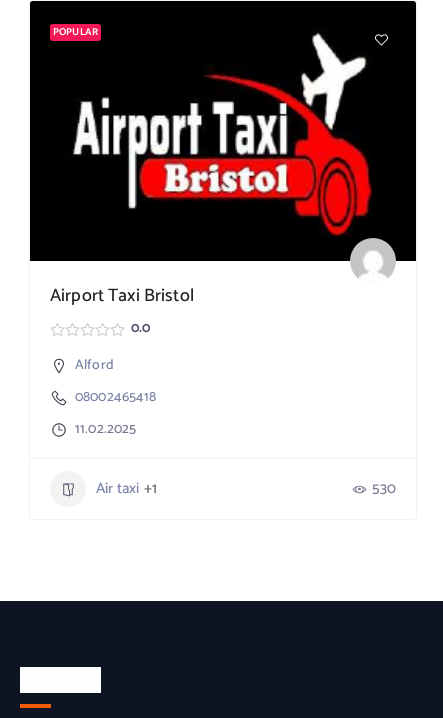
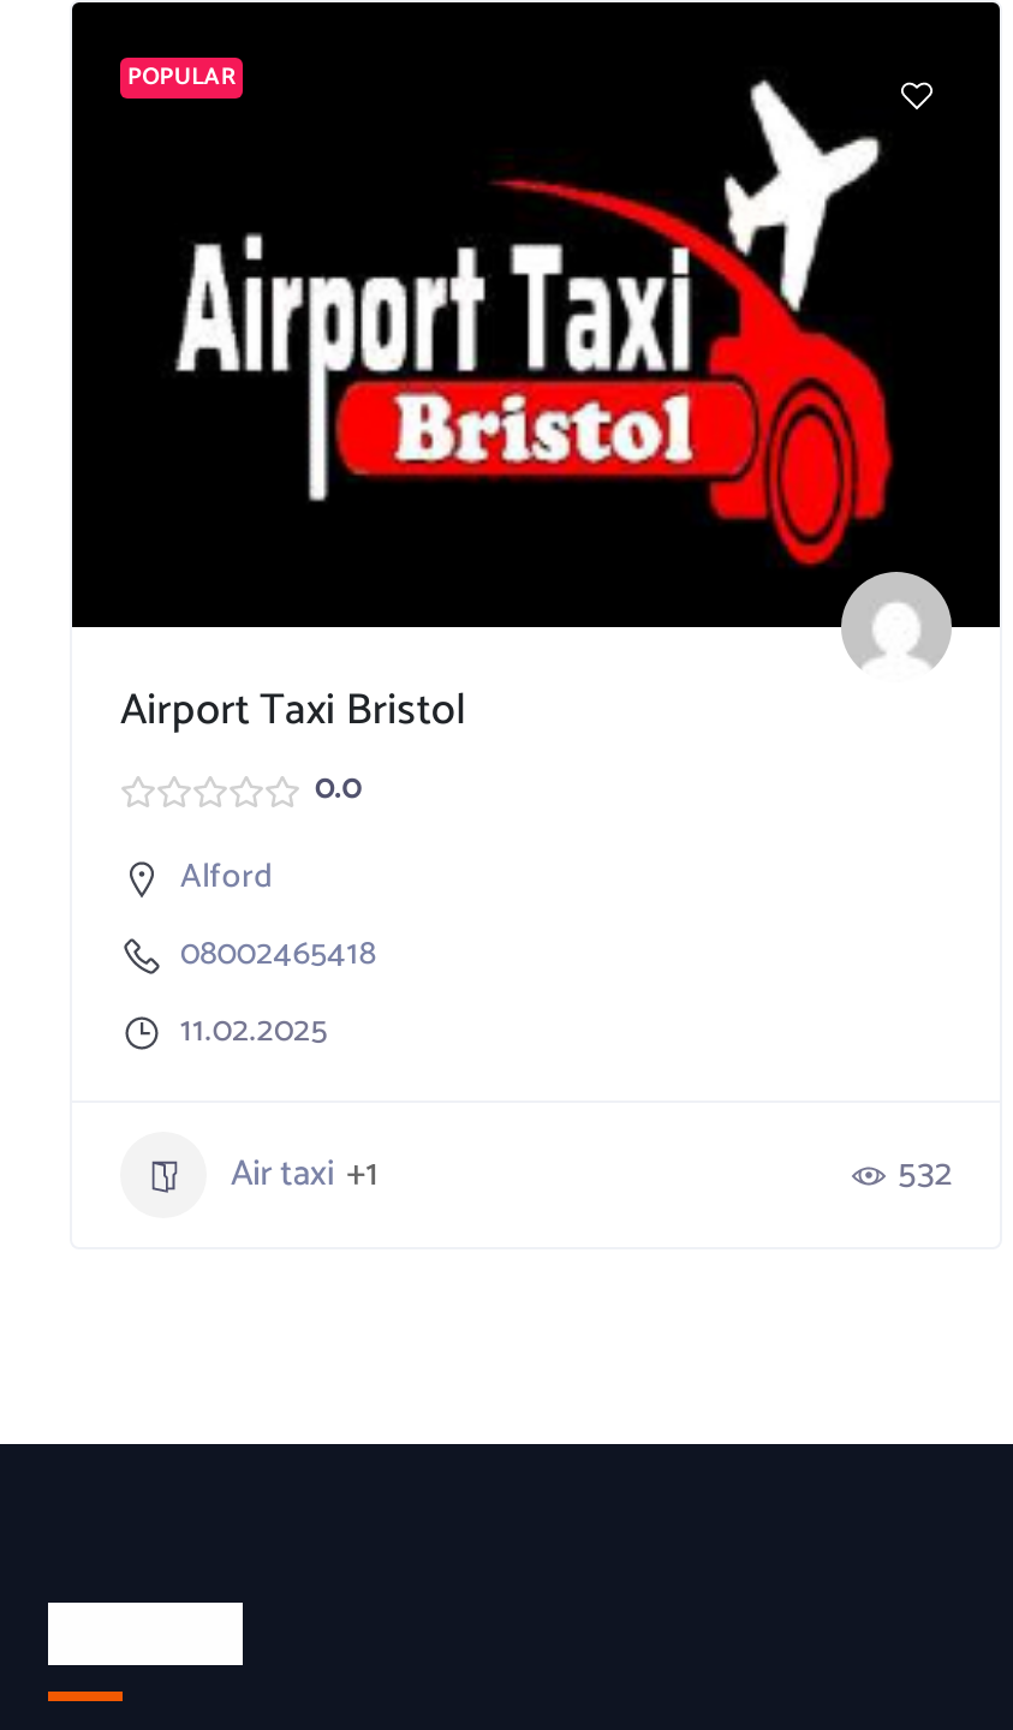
- 530
+ 532
